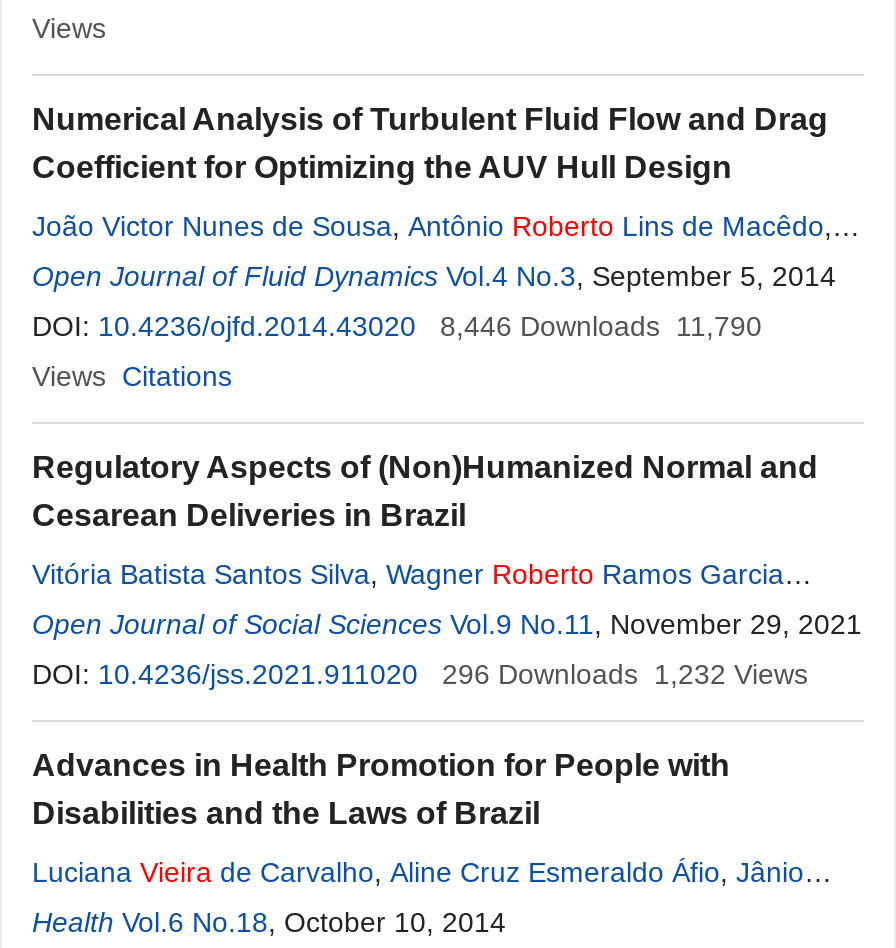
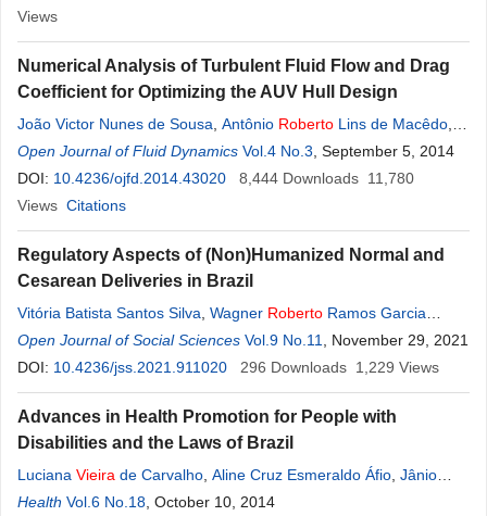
- 8,446 Downloads 11,790
+ 8,444 Downloads 11,780

- 296 Downloads 1,232 Views
+ 296 Downloads 1,229 Views
